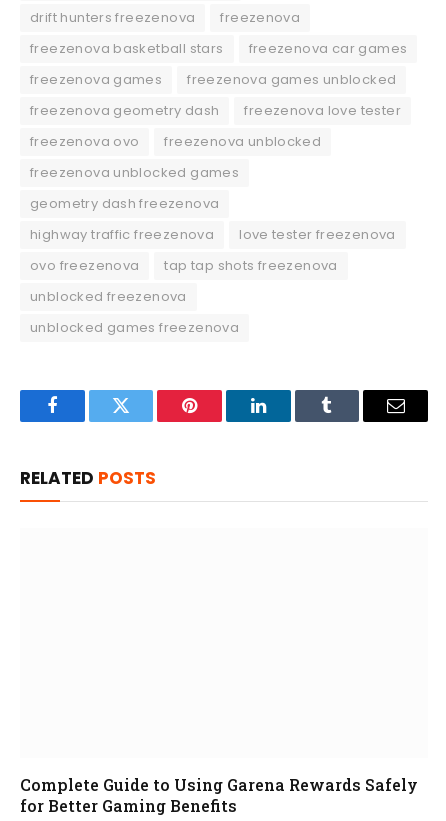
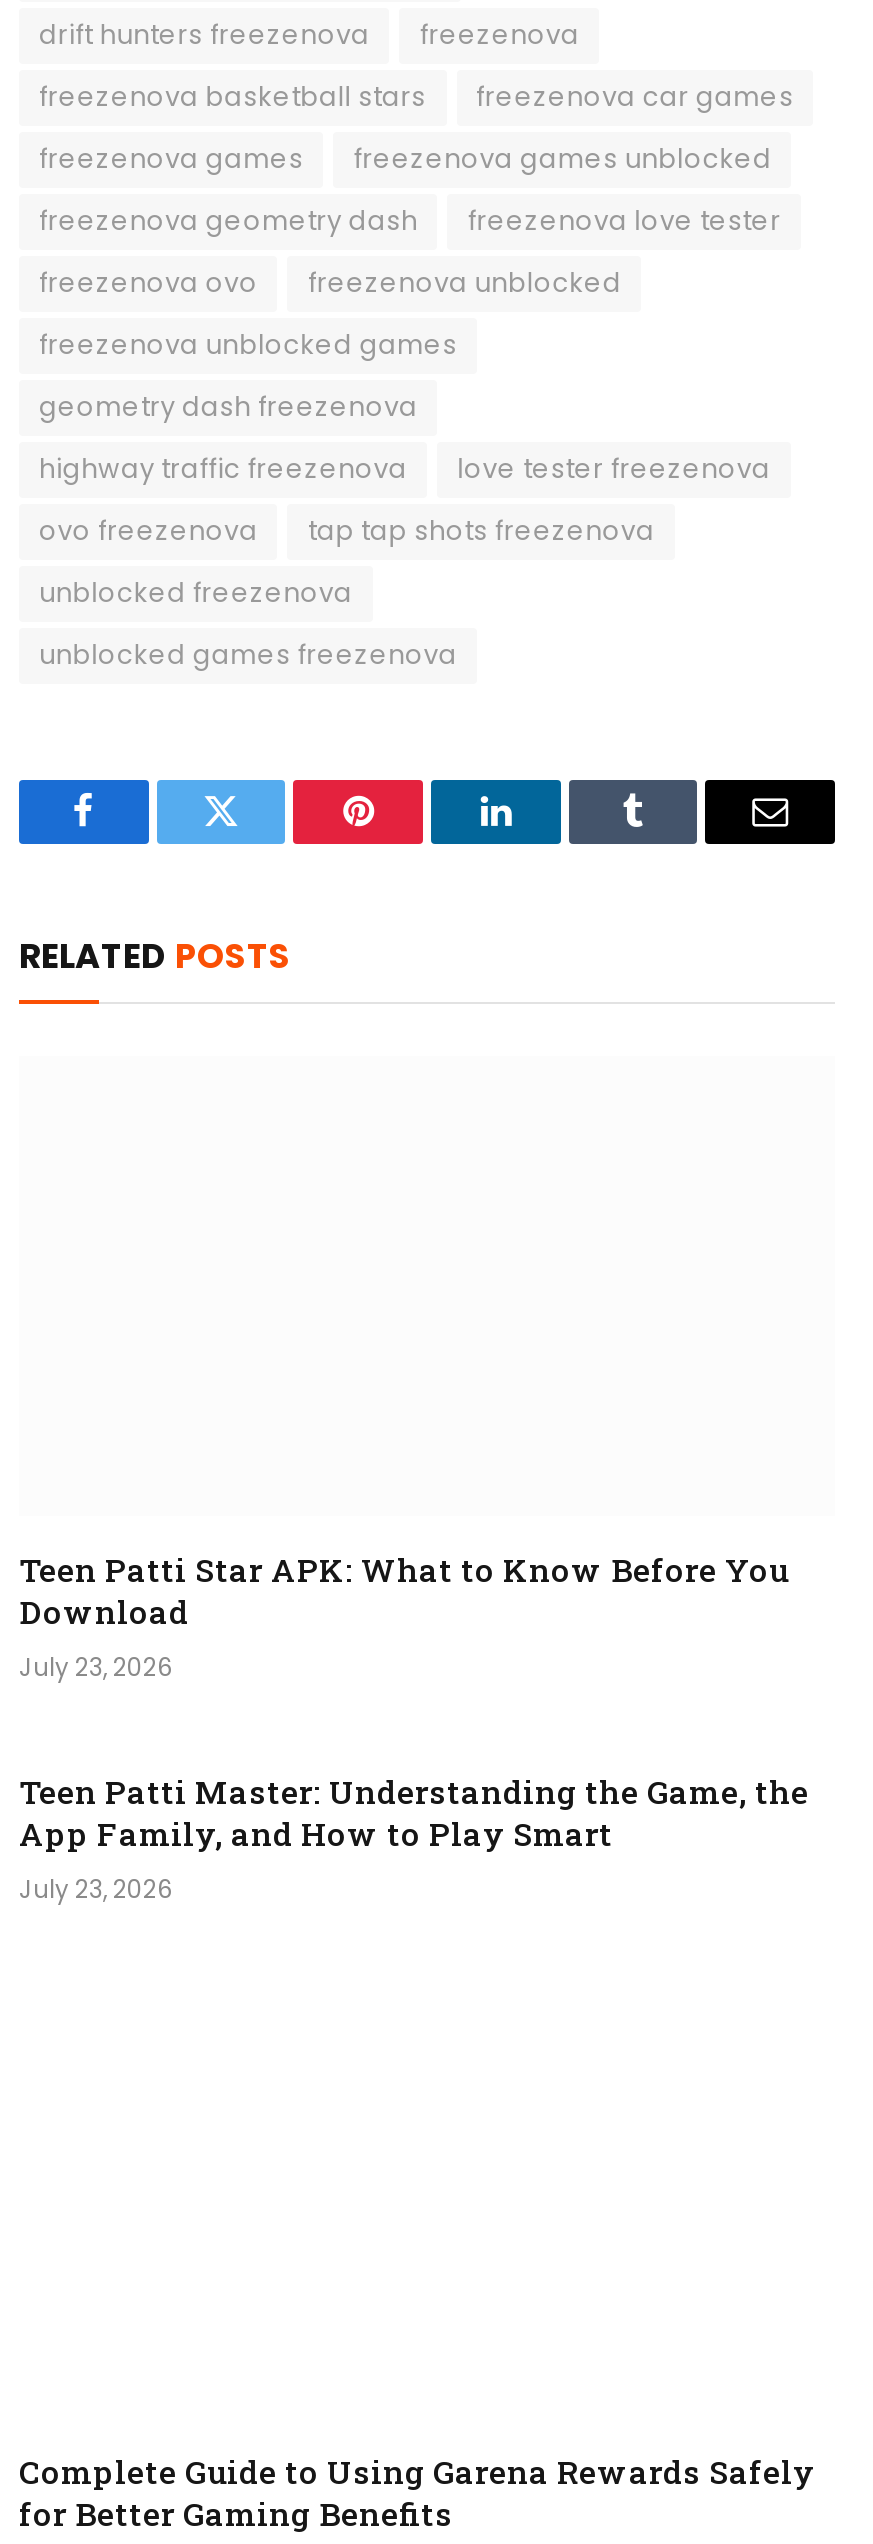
+ Teen Patti Star APK: What to Know Before You
+ Download
+ July 23, 2026
+ Teen Patti Master: Understanding the Game, the
+ App Family, and How to Play Smart
+ July 23, 2026
